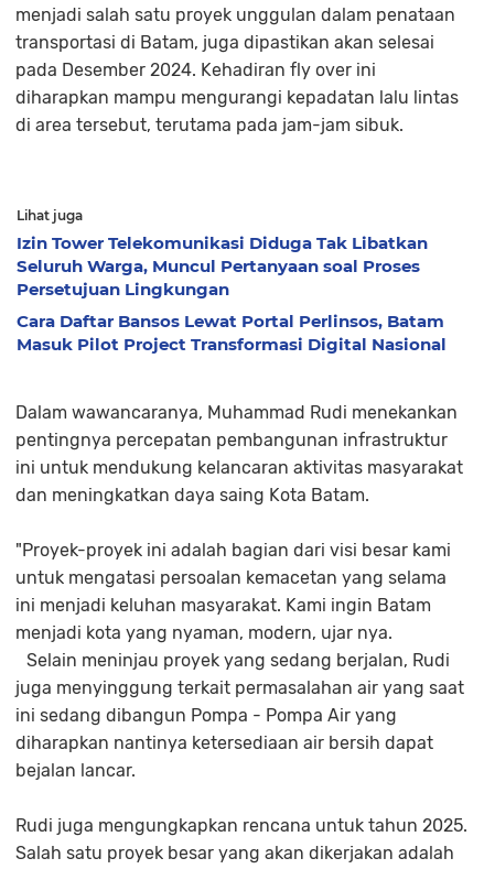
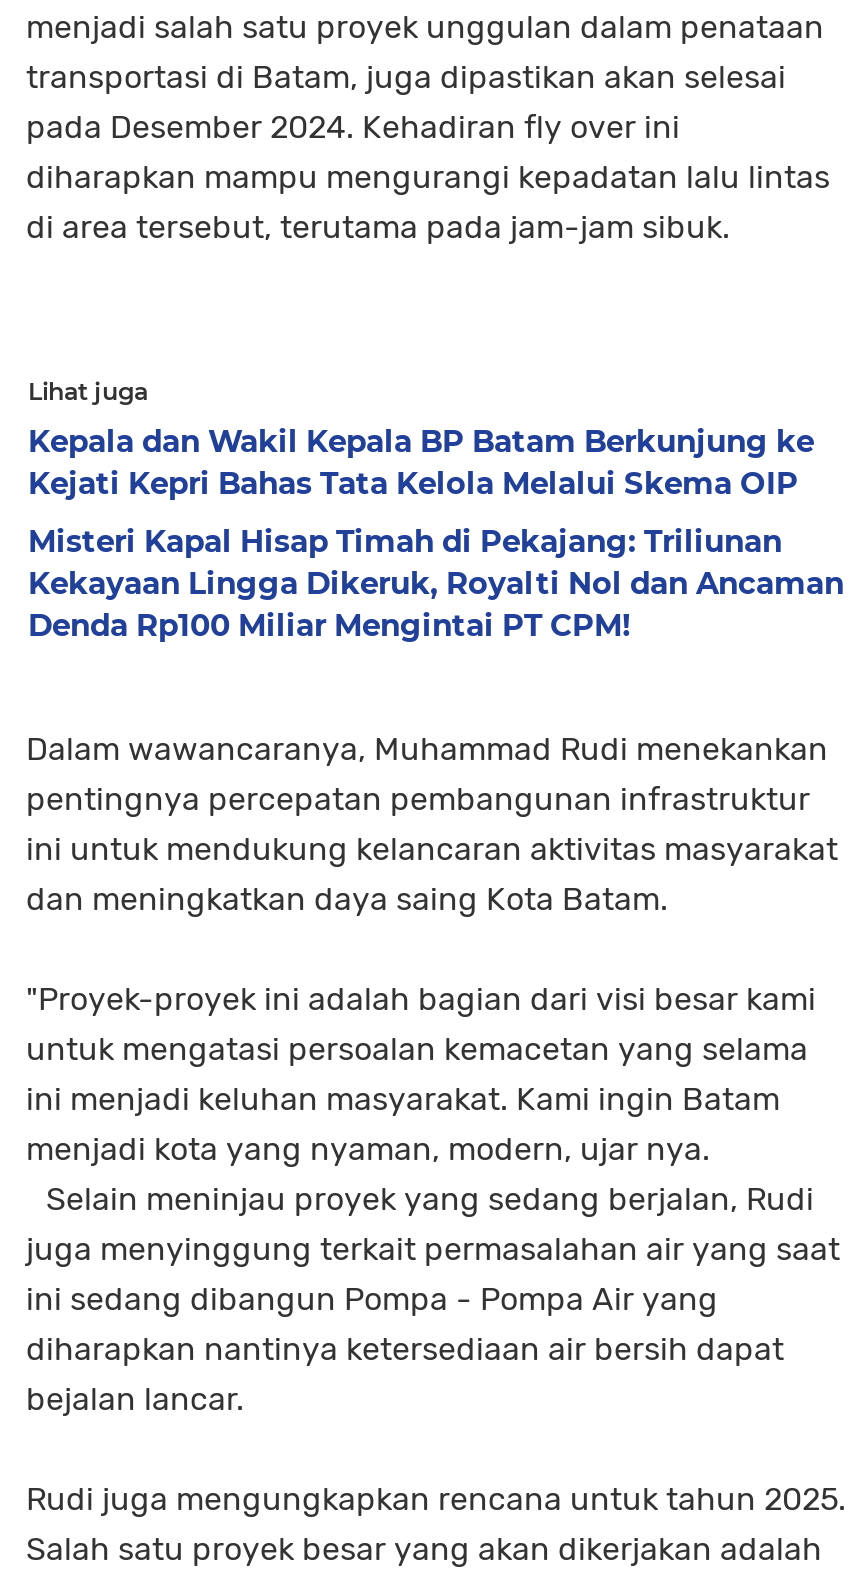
- Izin Tower Telekomunikasi Diduga Tak Libatkan
- Seluruh Warga, Muncul Pertanyaan soal Proses
- Persetujuan Lingkungan
+ Kepala dan Wakil Kepala BP Batam Berkunjung ke
+ Kejati Kepri Bahas Tata Kelola Melalui Skema OIP

- Cara Daftar Bansos Lewat Portal Perlinsos, Batam
- Masuk Pilot Project Transformasi Digital Nasional
+ Misteri Kapal Hisap Timah di Pekajang: Triliunan
+ Kekayaan Lingga Dikeruk, Royalti Nol dan Ancaman
+ Denda Rp100 Miliar Mengintai PT CPM!
